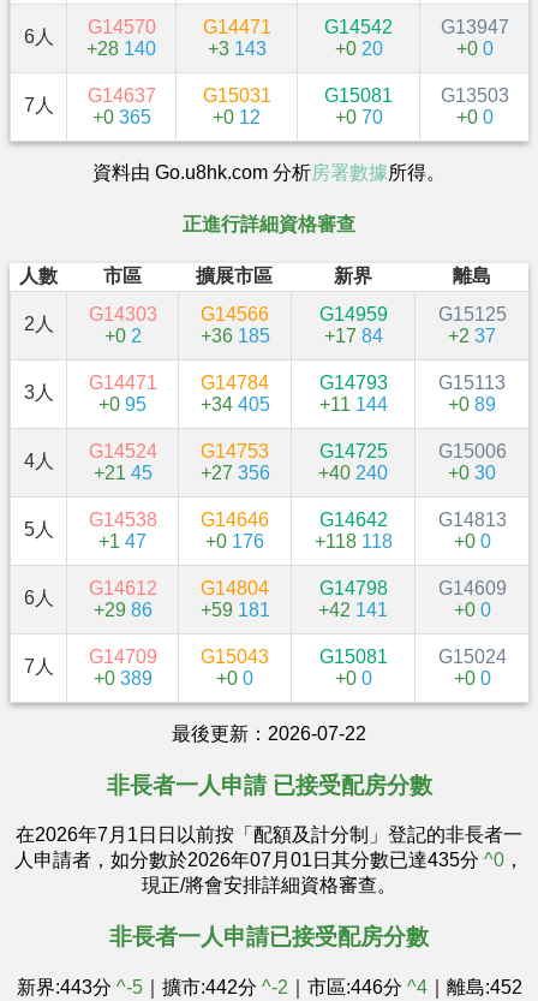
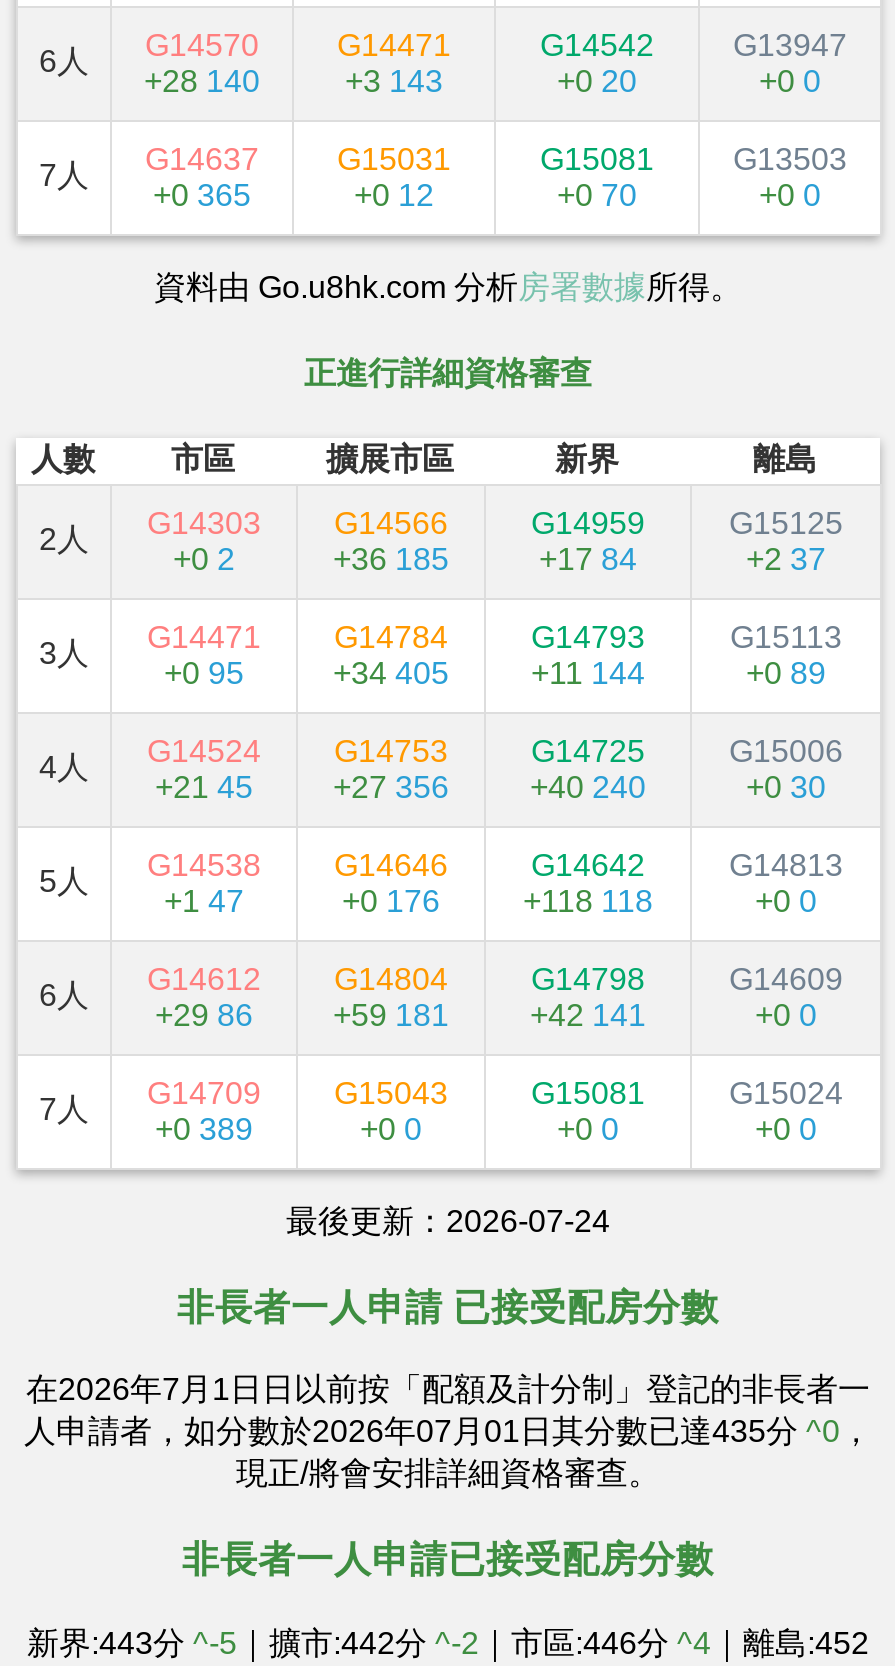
- 最後更新：2026-07-22
+ 最後更新：2026-07-24
